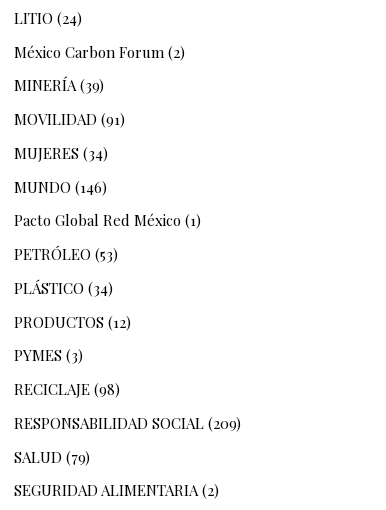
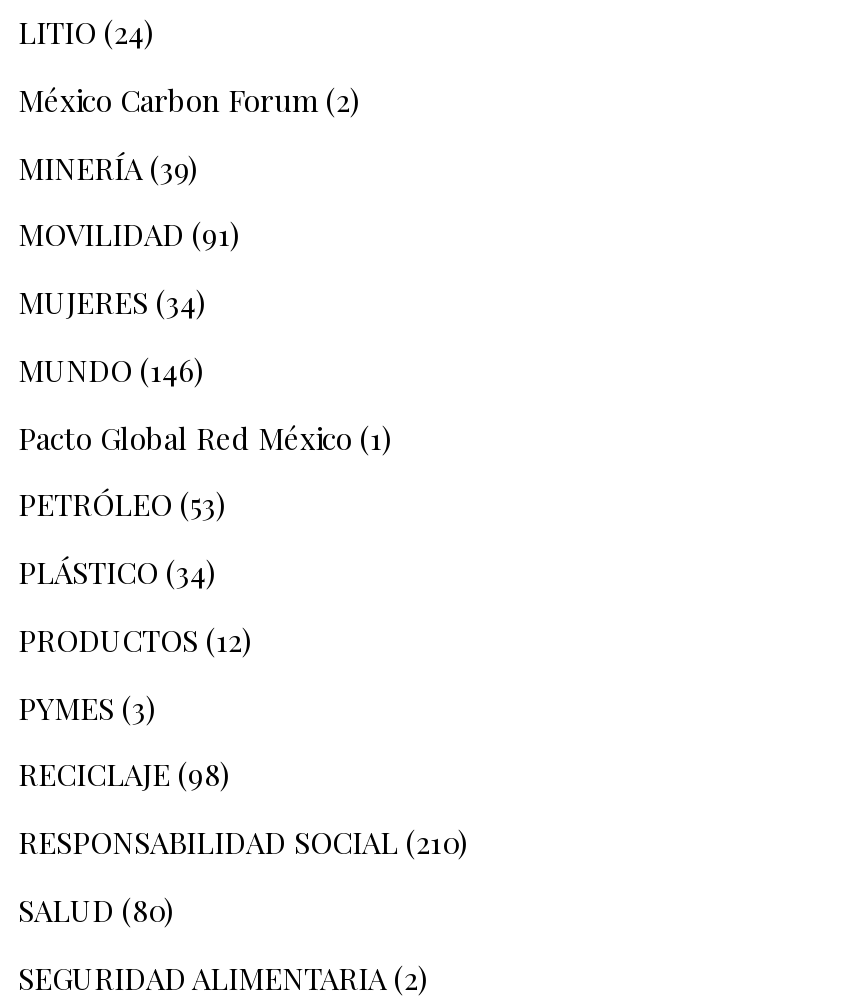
- RESPONSABILIDAD SOCIAL (209)
+ RESPONSABILIDAD SOCIAL (210)

- SALUD (79)
+ SALUD (80)
